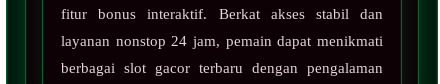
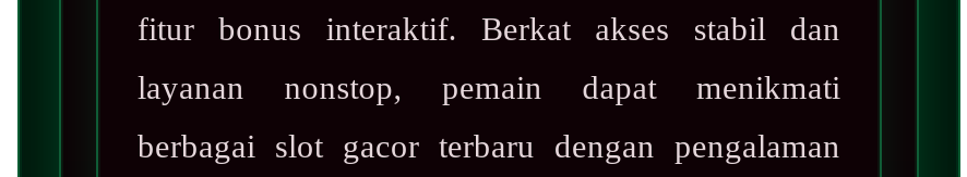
- layanan nonstop 24 jam, pemain dapat menikmati
+ layanan nonstop, pemain dapat menikmati
